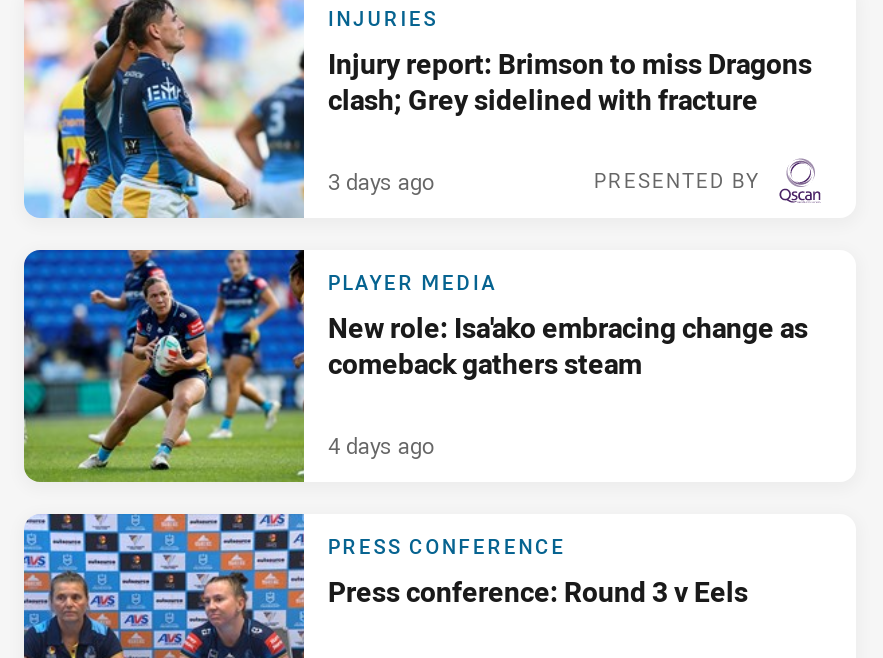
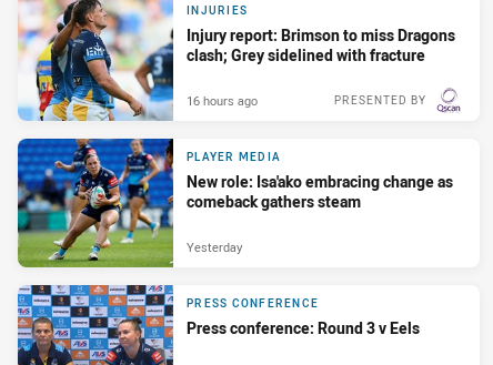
- 3 days ago
+ 16 hours ago

- 4 days ago
+ Yesterday
